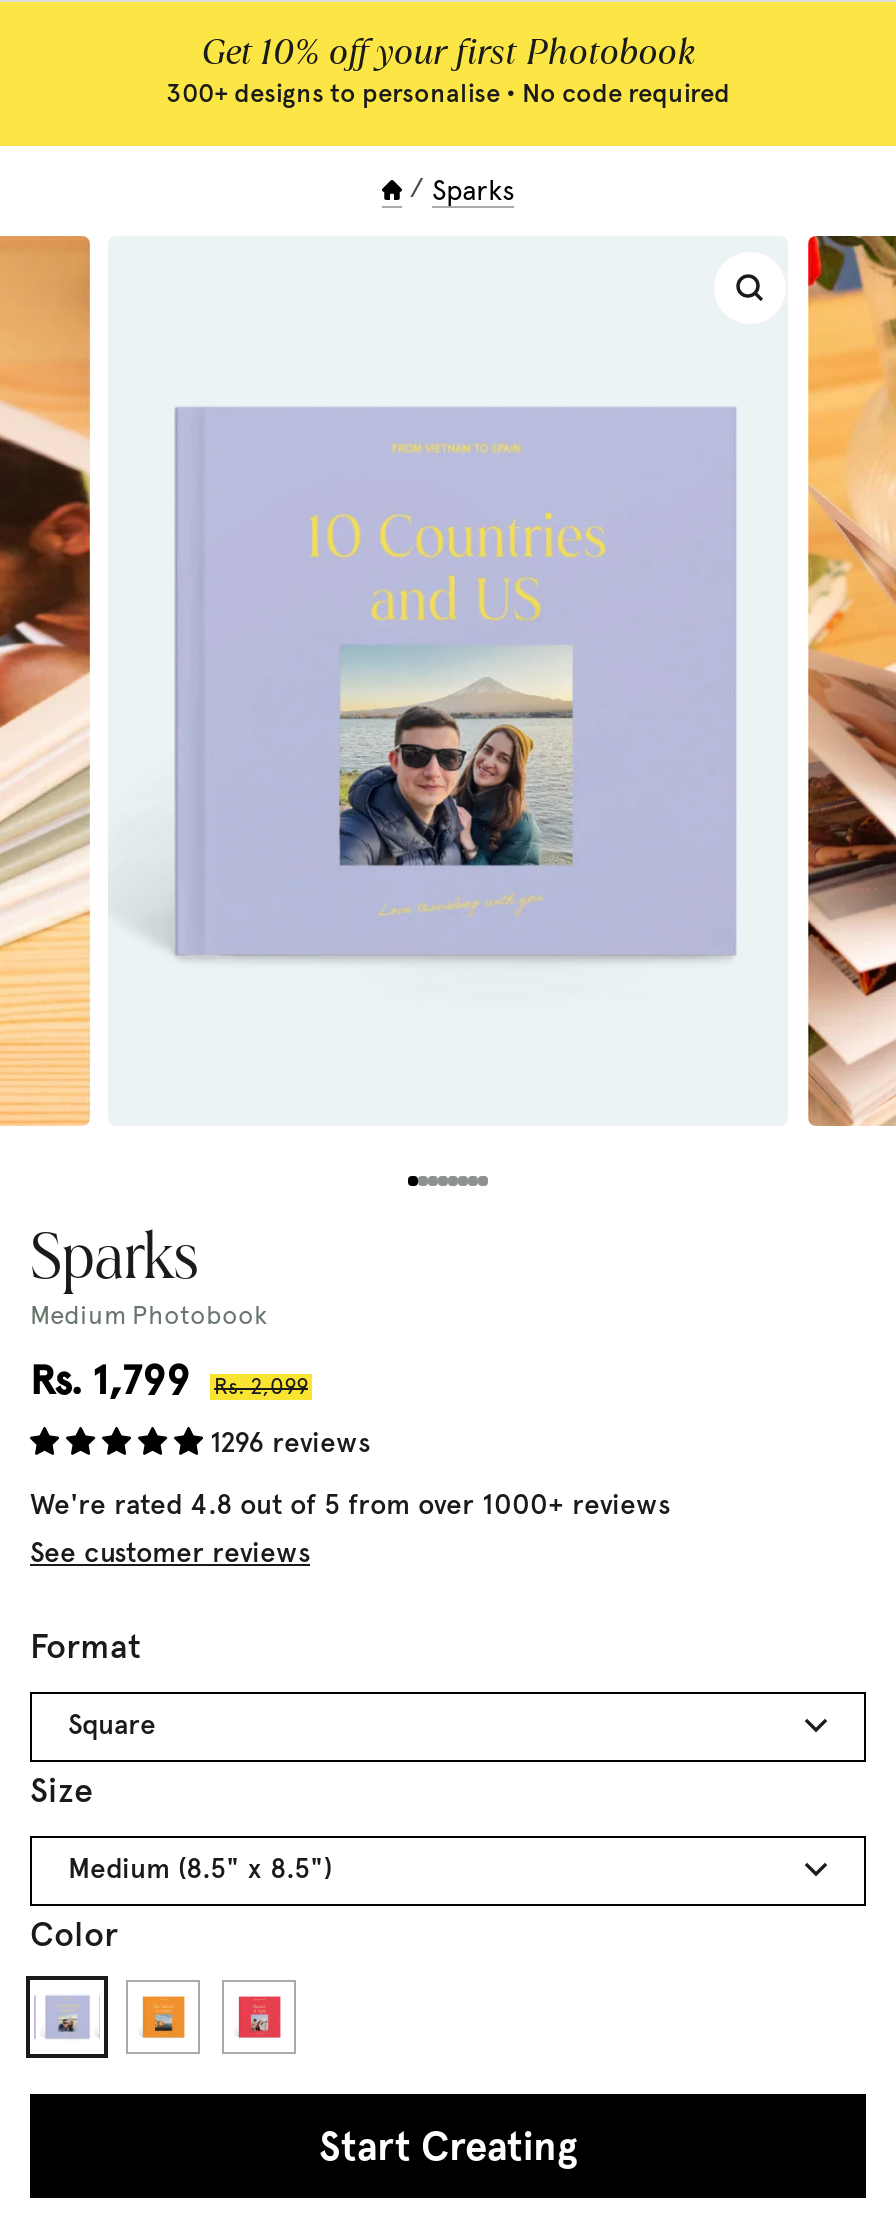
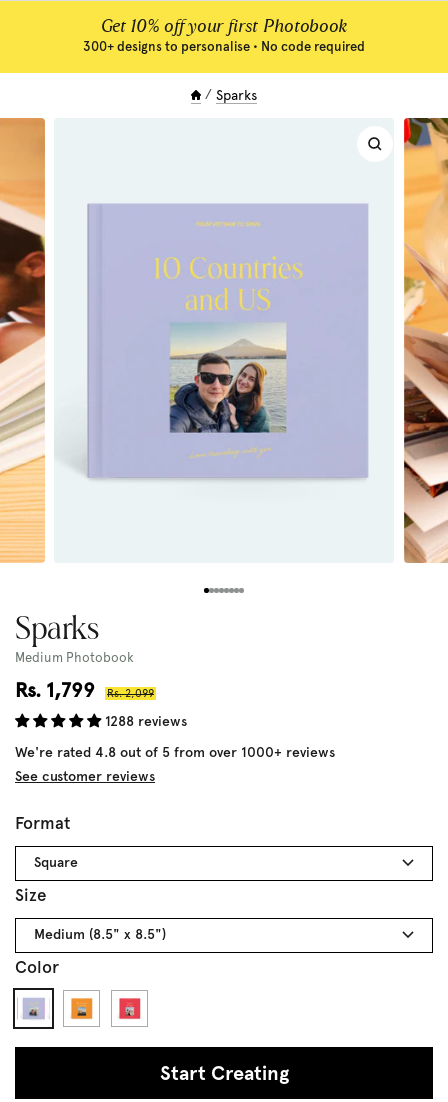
- 1296 reviews
+ 1288 reviews
